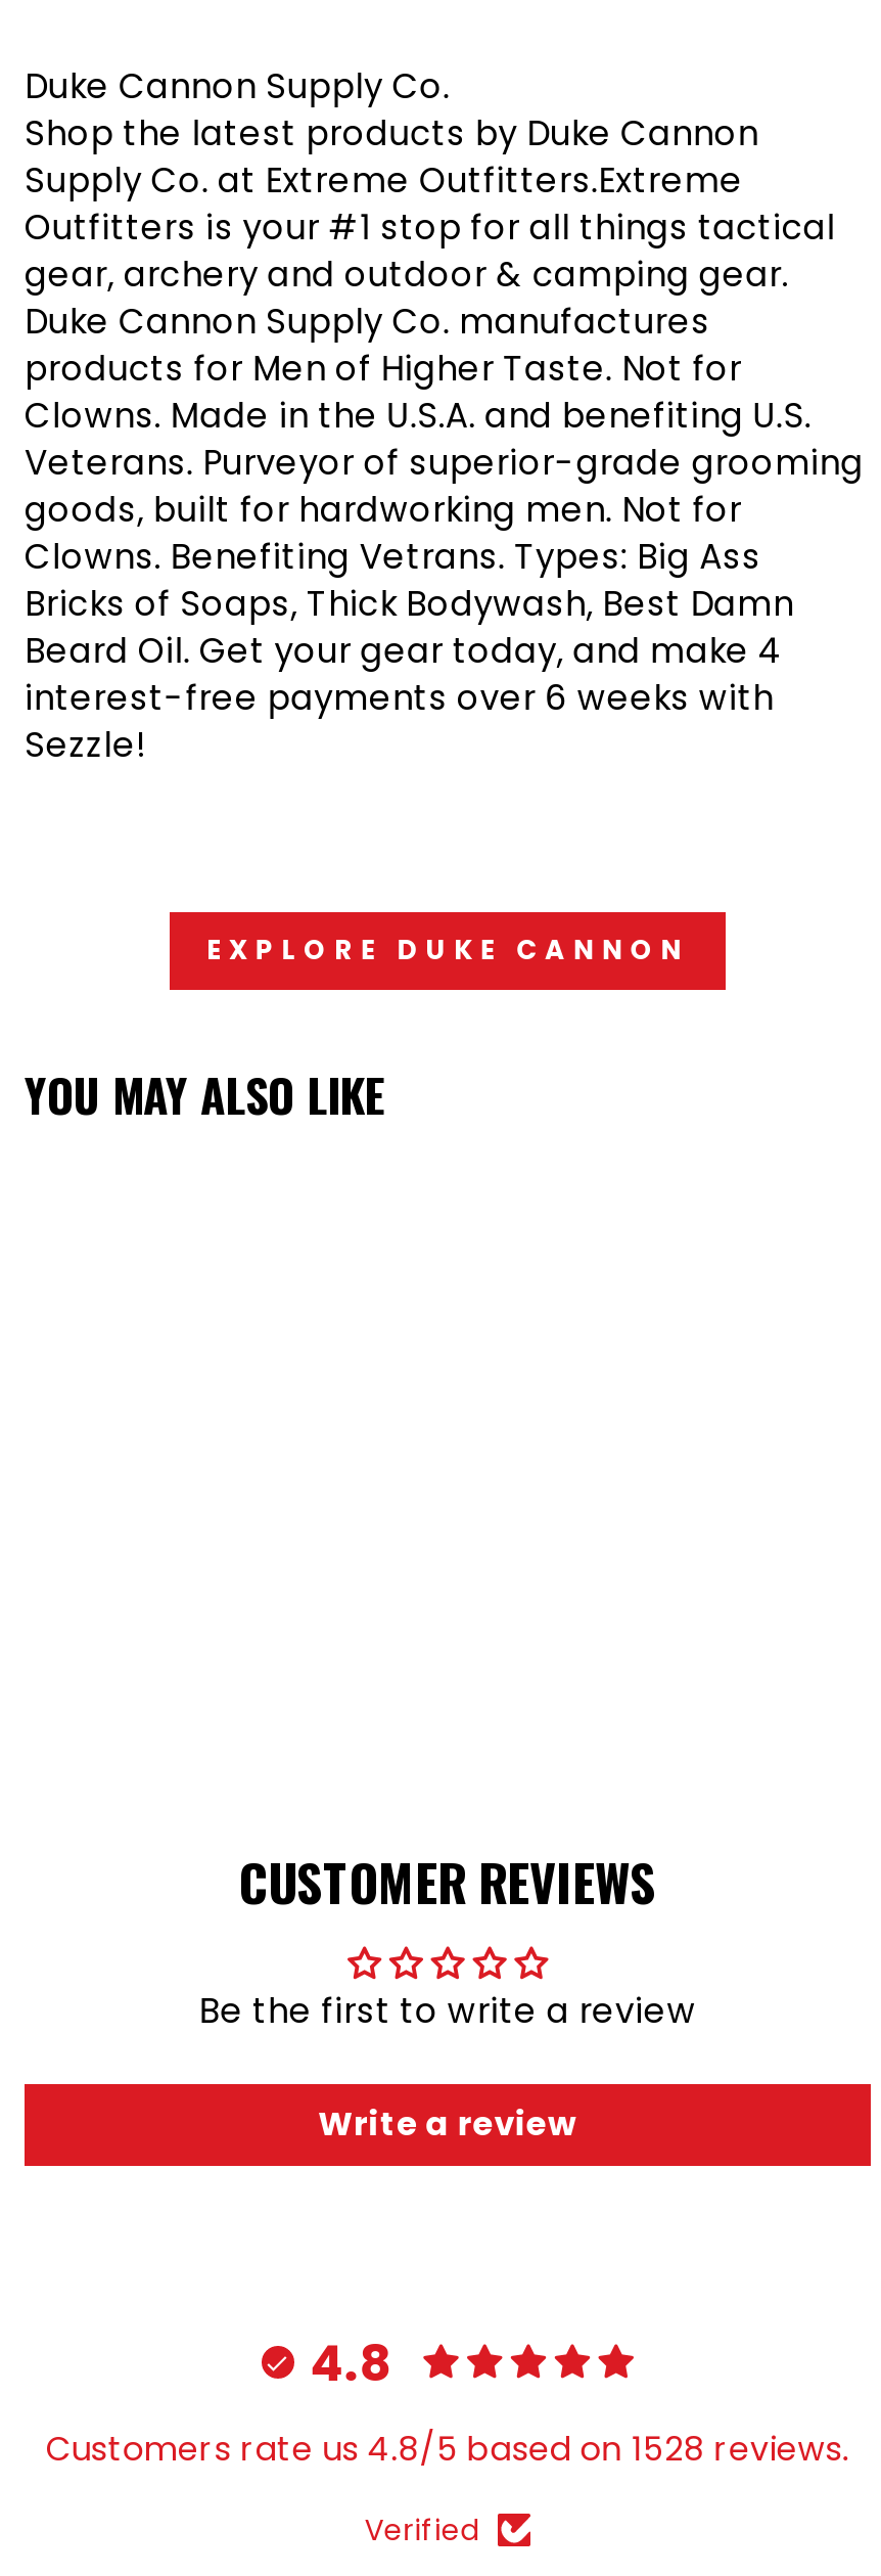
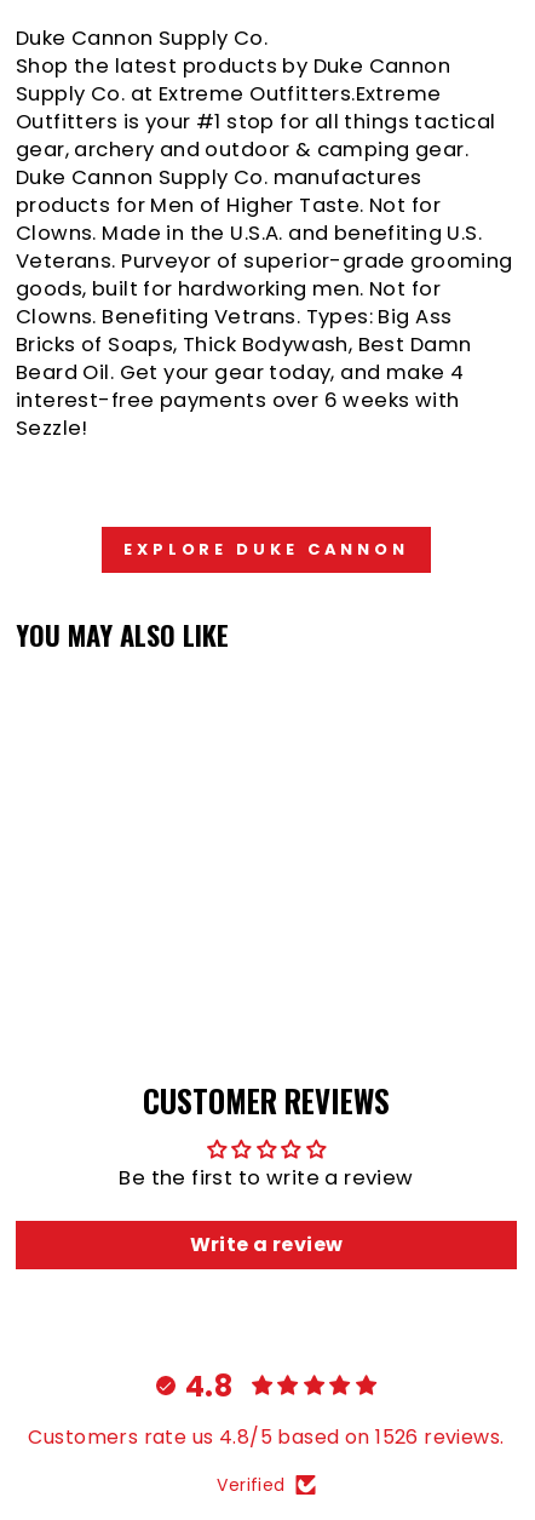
- Customers rate us 4.8/5 based on 1528 reviews.
+ Customers rate us 4.8/5 based on 1526 reviews.
